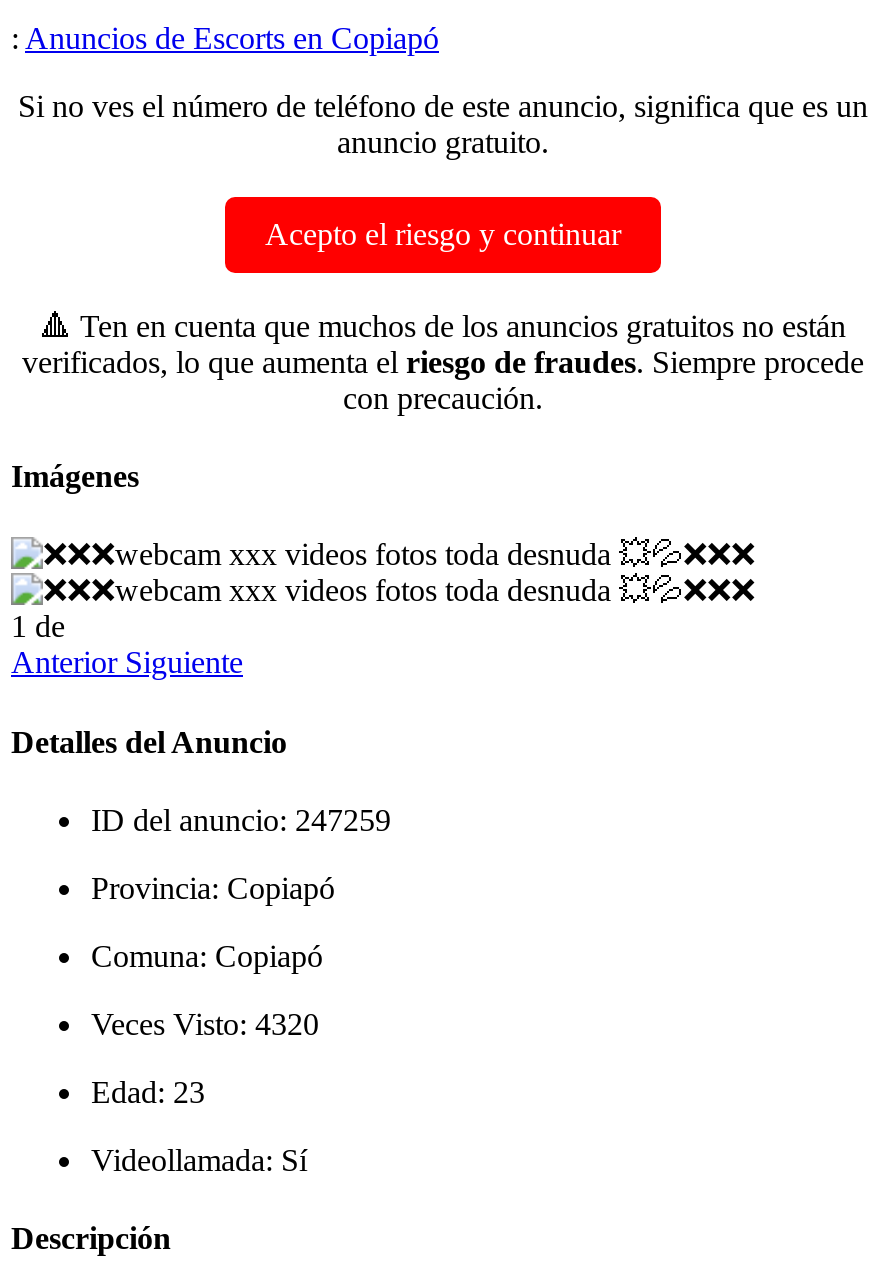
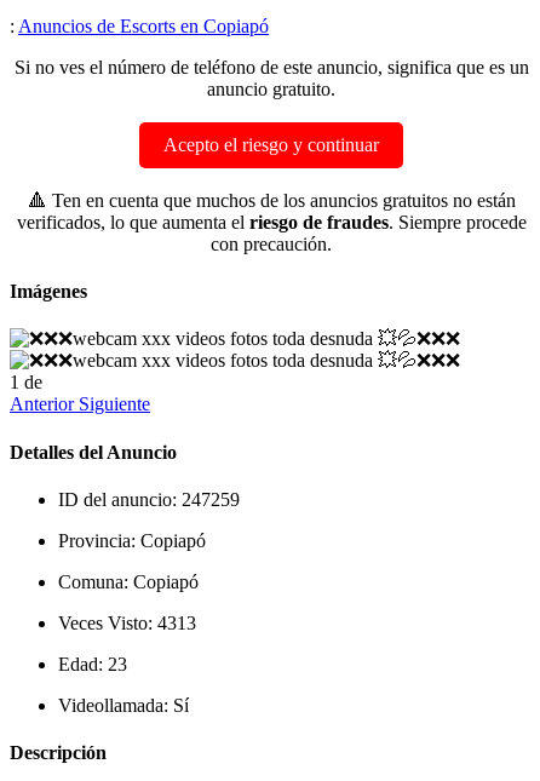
- Veces Visto: 4320
+ Veces Visto: 4313
